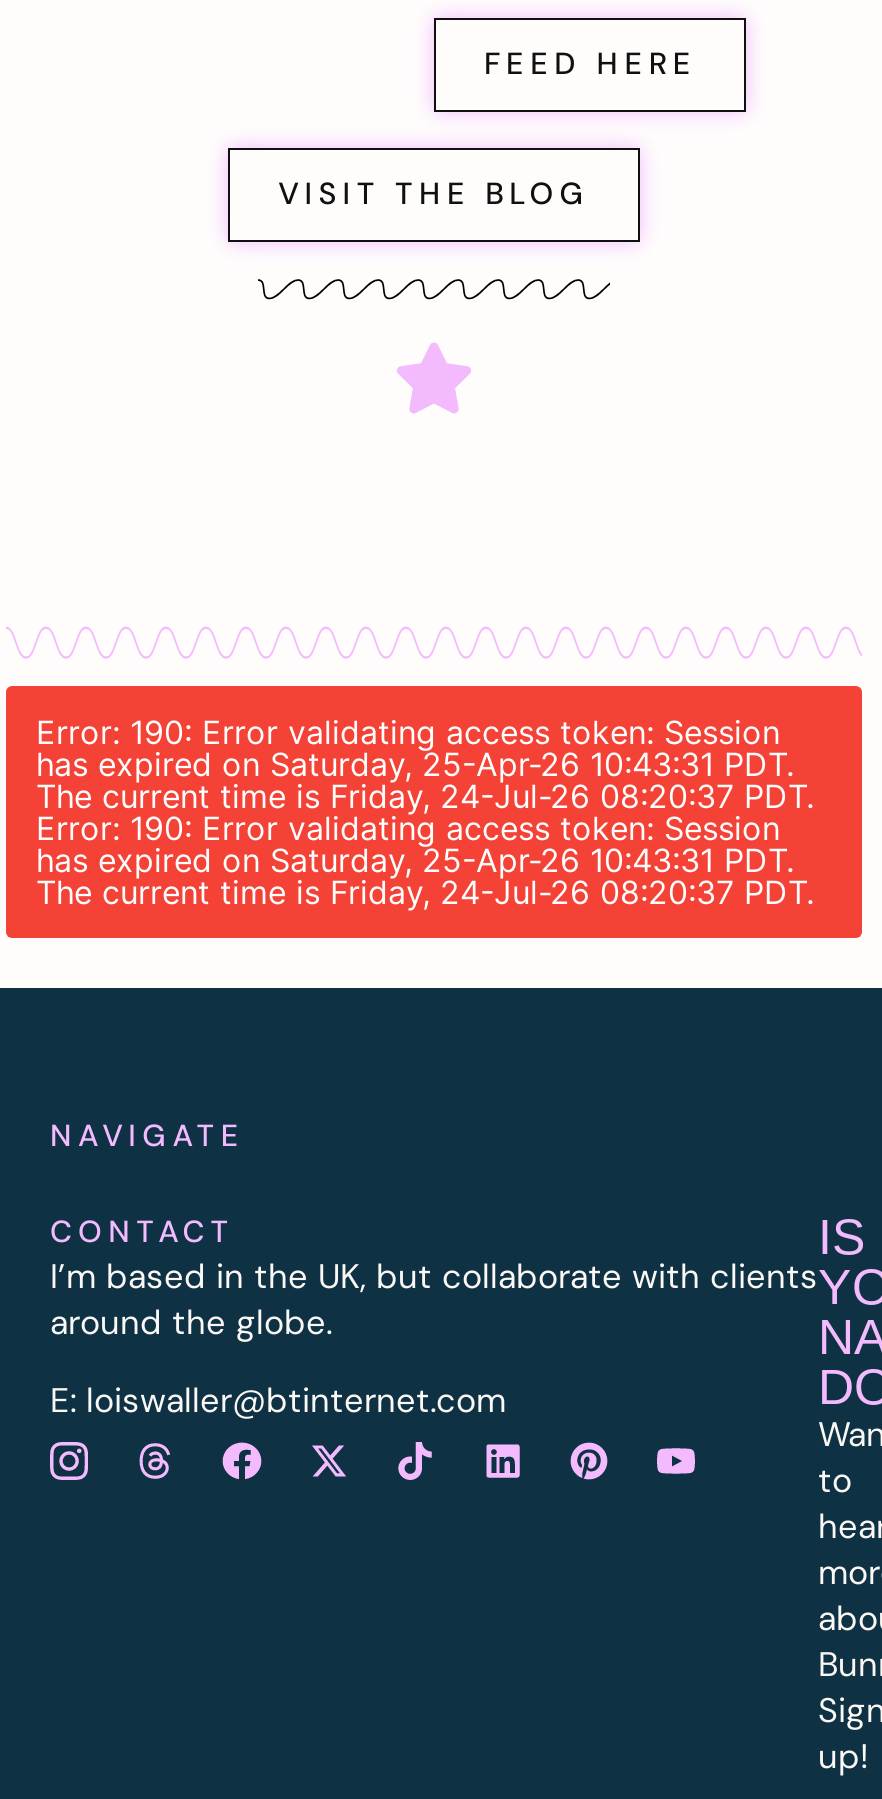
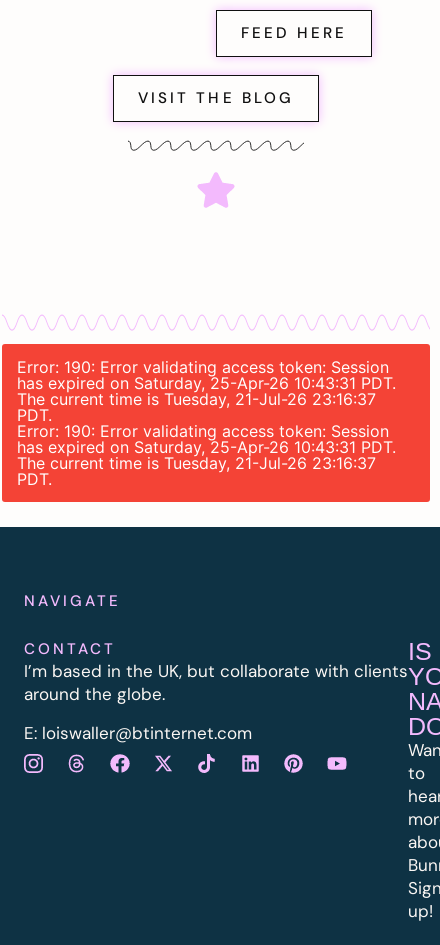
- The current time is Friday, 24-Jul-26 08:20:37 PDT.
+ The current time is Tuesday, 21-Jul-26 23:16:37
+ PDT.

- The current time is Friday, 24-Jul-26 08:20:37 PDT.
+ The current time is Tuesday, 21-Jul-26 23:16:37
+ PDT.
